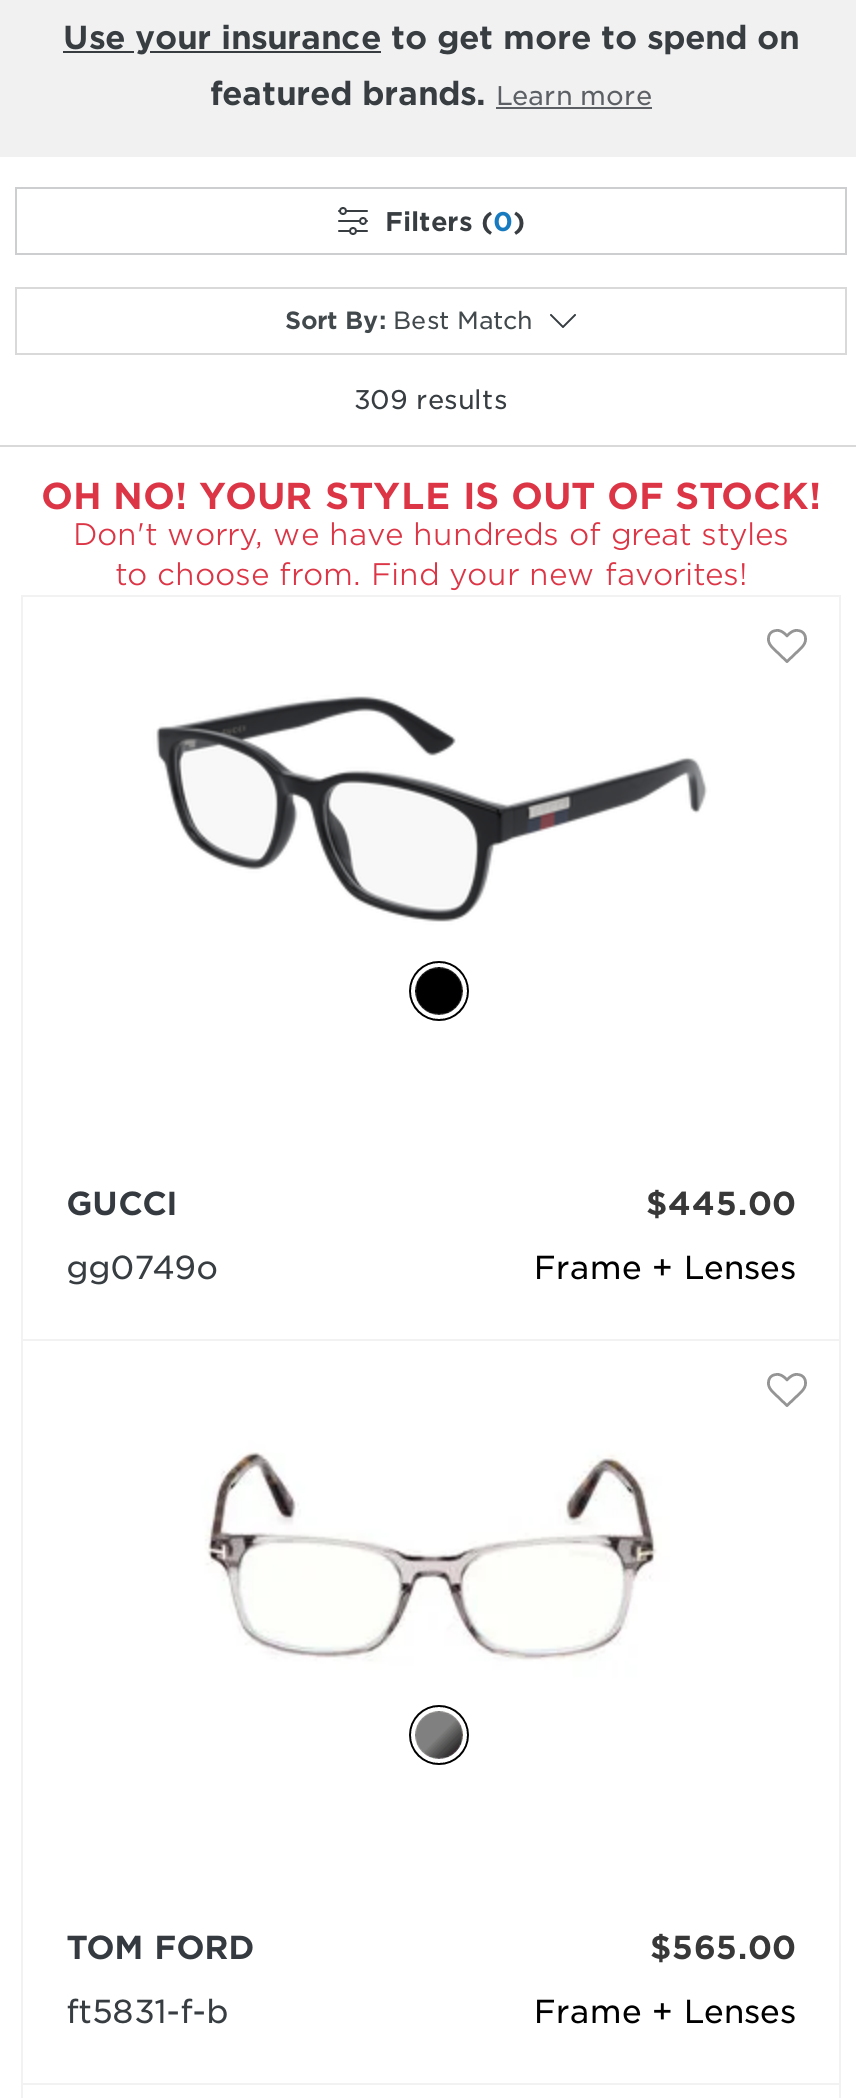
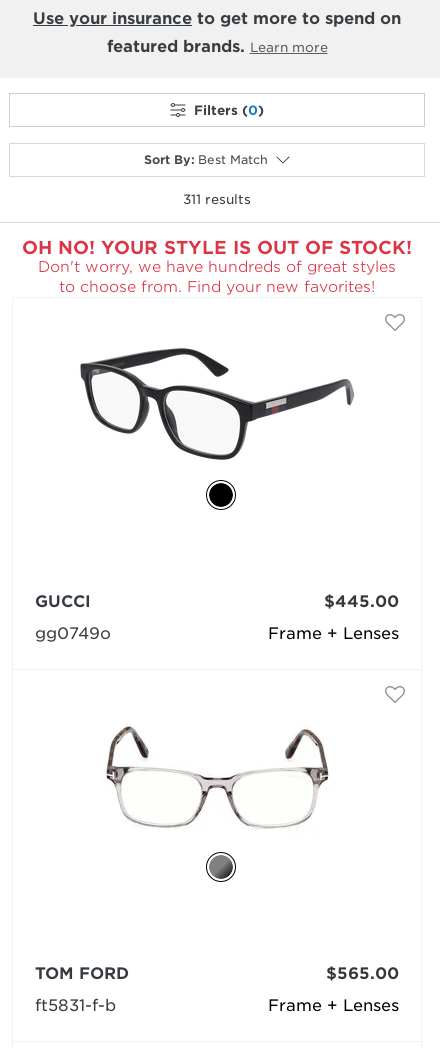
- 309 results
+ 311 results
